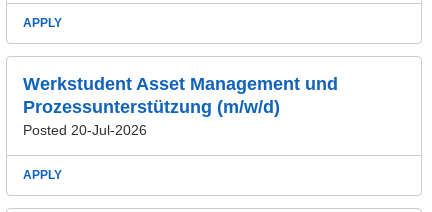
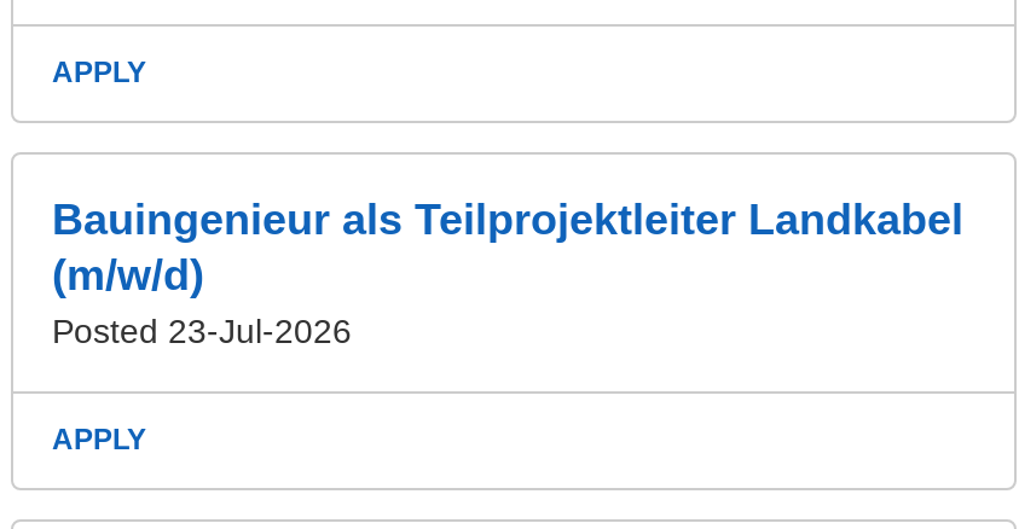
- Werkstudent Asset Management und
- Prozessunterstützung (m/w/d)
- Posted 20-Jul-2026
+ Bauingenieur als Teilprojektleiter Landkabel
+ (m/w/d)
+ Posted 23-Jul-2026
